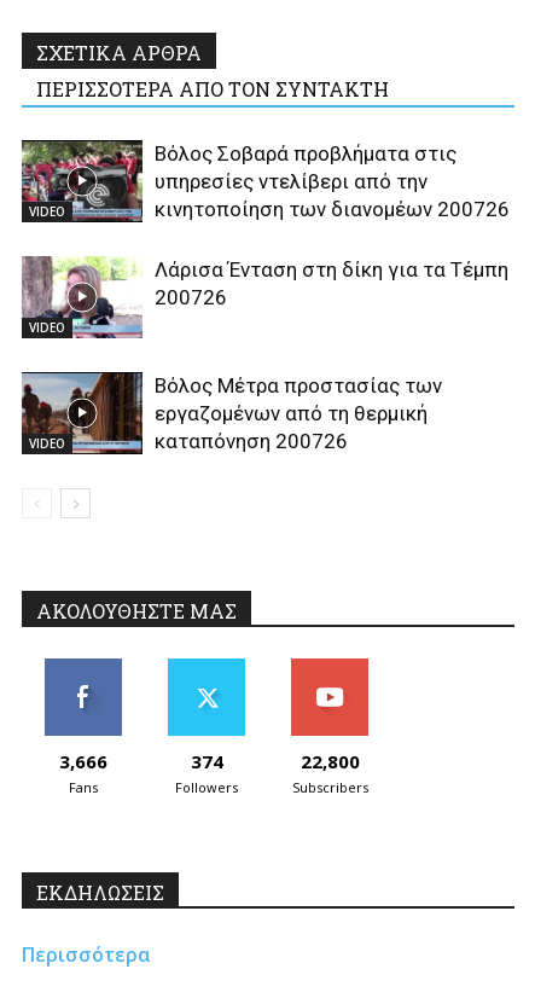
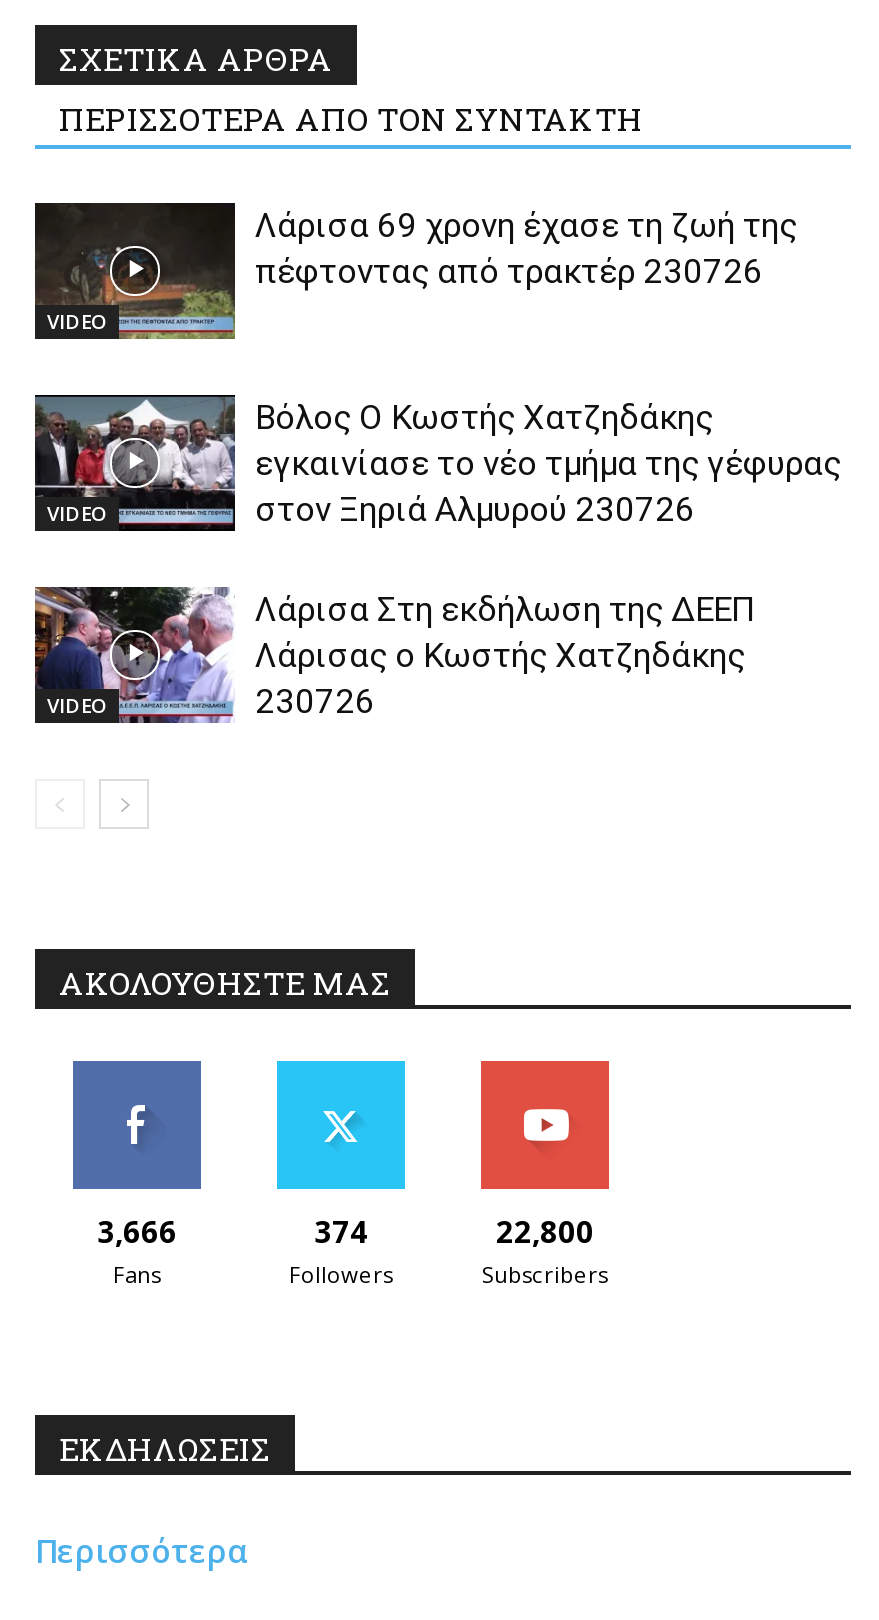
- [image]
- Βόλος Σοβαρά προβλήματα στις
- υπηρεσίες ντελίβερι από την
- κινητοποίηση των διανομέων 200726
+ [image]
+ Λάρισα 69 χρονη έχασε τη ζωή της
+ πέφτοντας από τρακτέρ 230726

- [image]
- Λάρισα Ένταση στη δίκη για τα Τέμπη
- 200726
+ [image]
+ Βόλος Ο Κωστής Χατζηδάκης
+ εγκαινίασε το νέο τμήμα της γέφυρας
+ στον Ξηριά Αλμυρού 230726

- [image]
- Βόλος Μέτρα προστασίας των
- εργαζομένων από τη θερμική
- καταπόνηση 200726
+ [image]
+ Λάρισα Στη εκδήλωση της ΔΕΕΠ
+ Λάρισας ο Κωστής Χατζηδάκης
+ 230726
